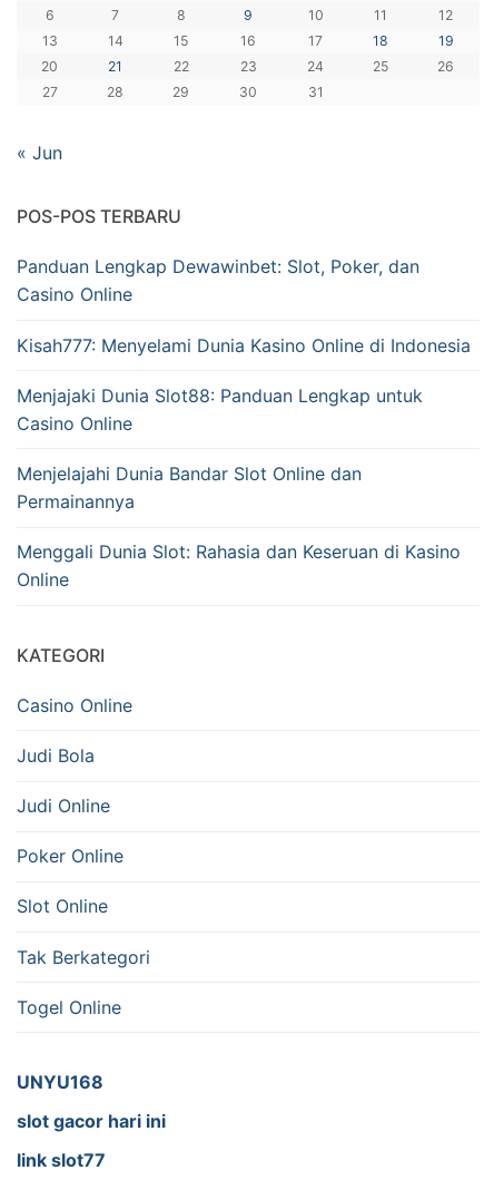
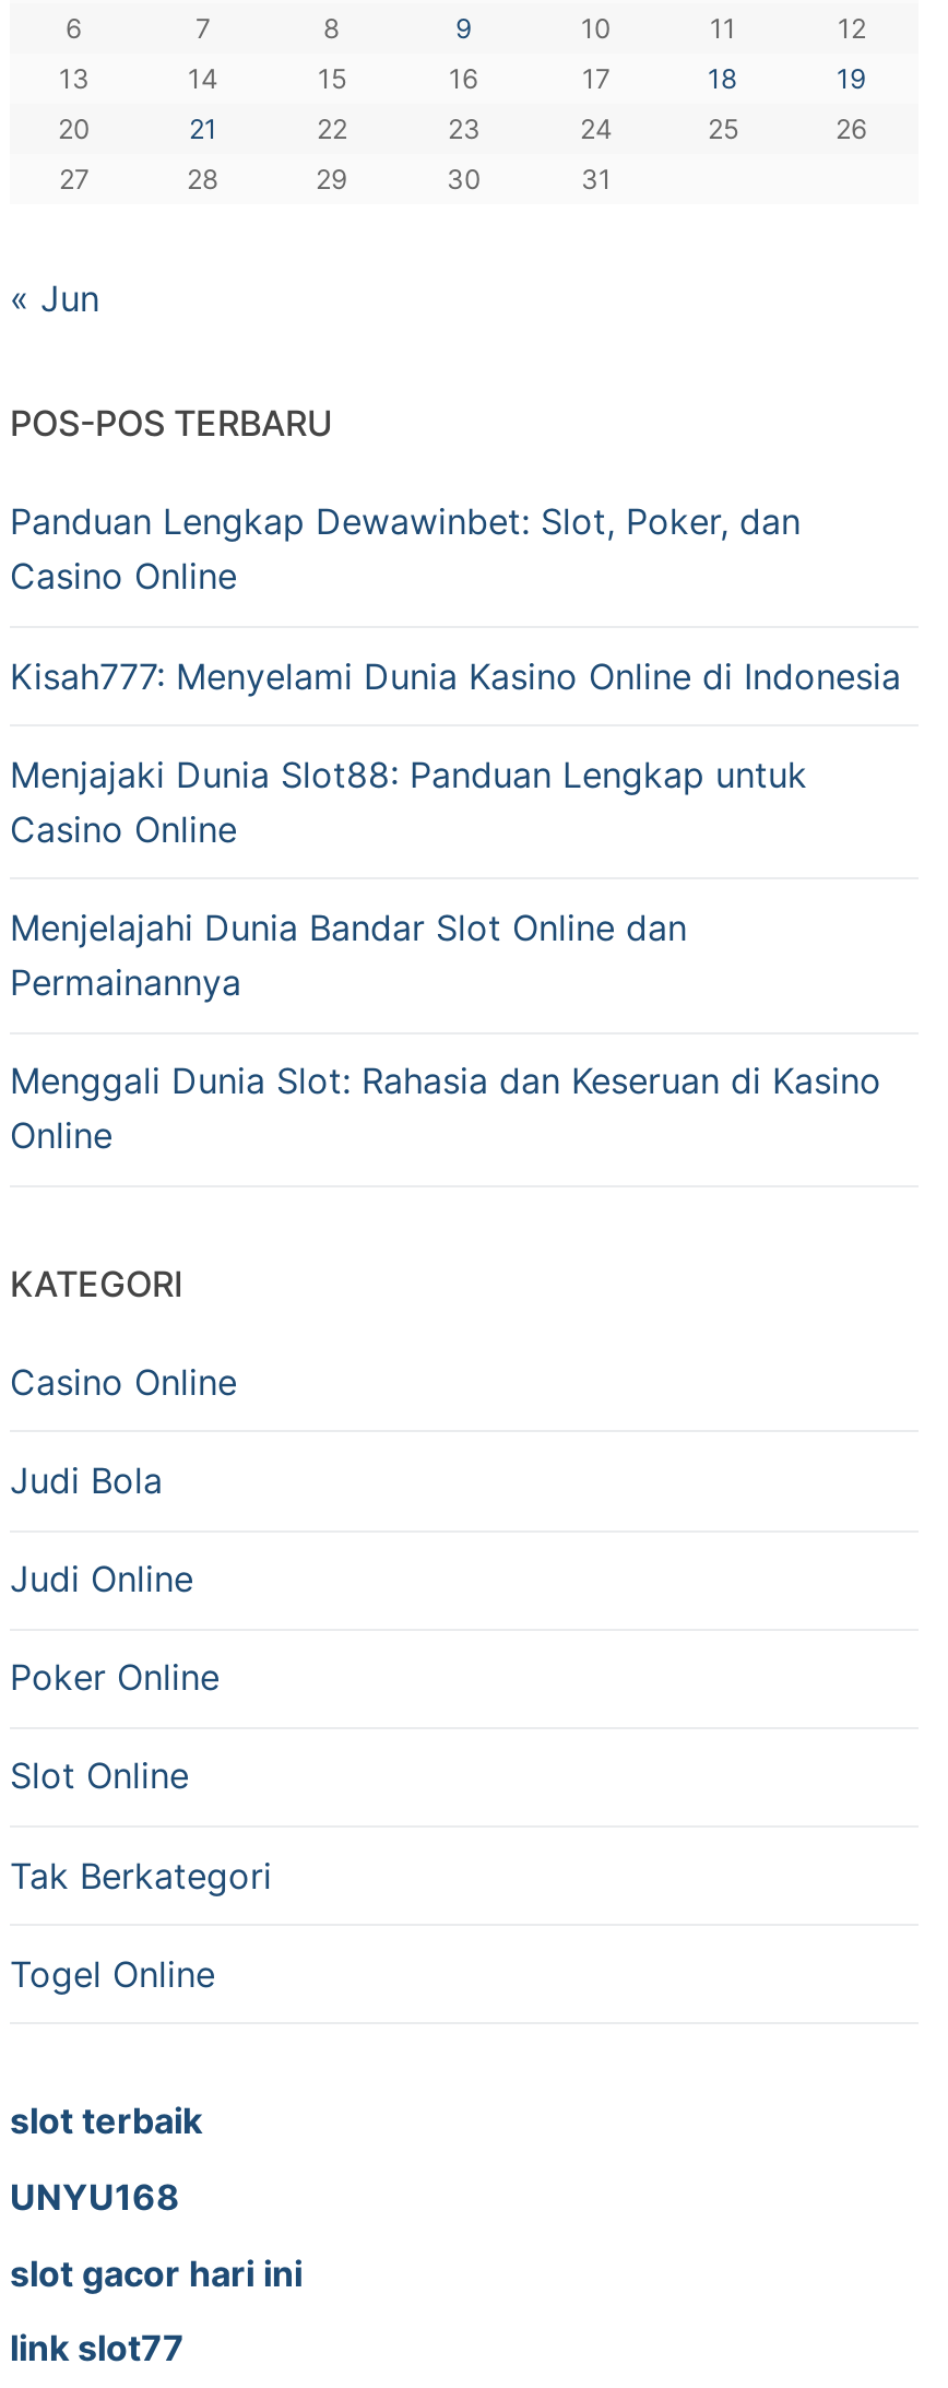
+ slot terbaik
